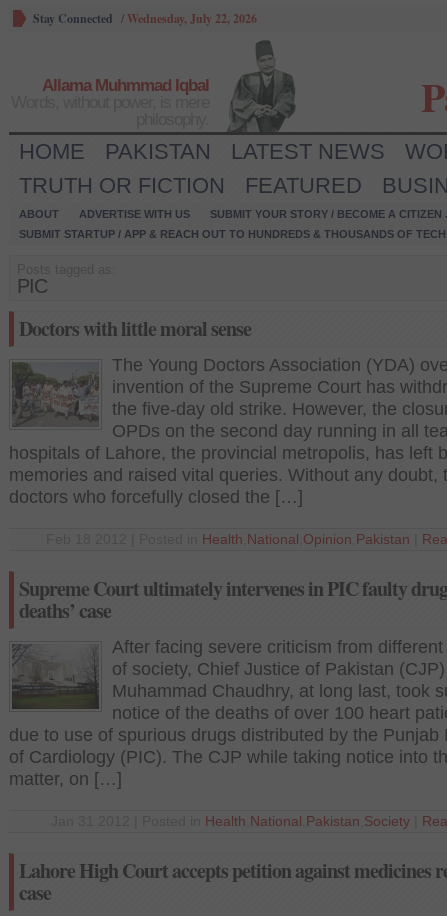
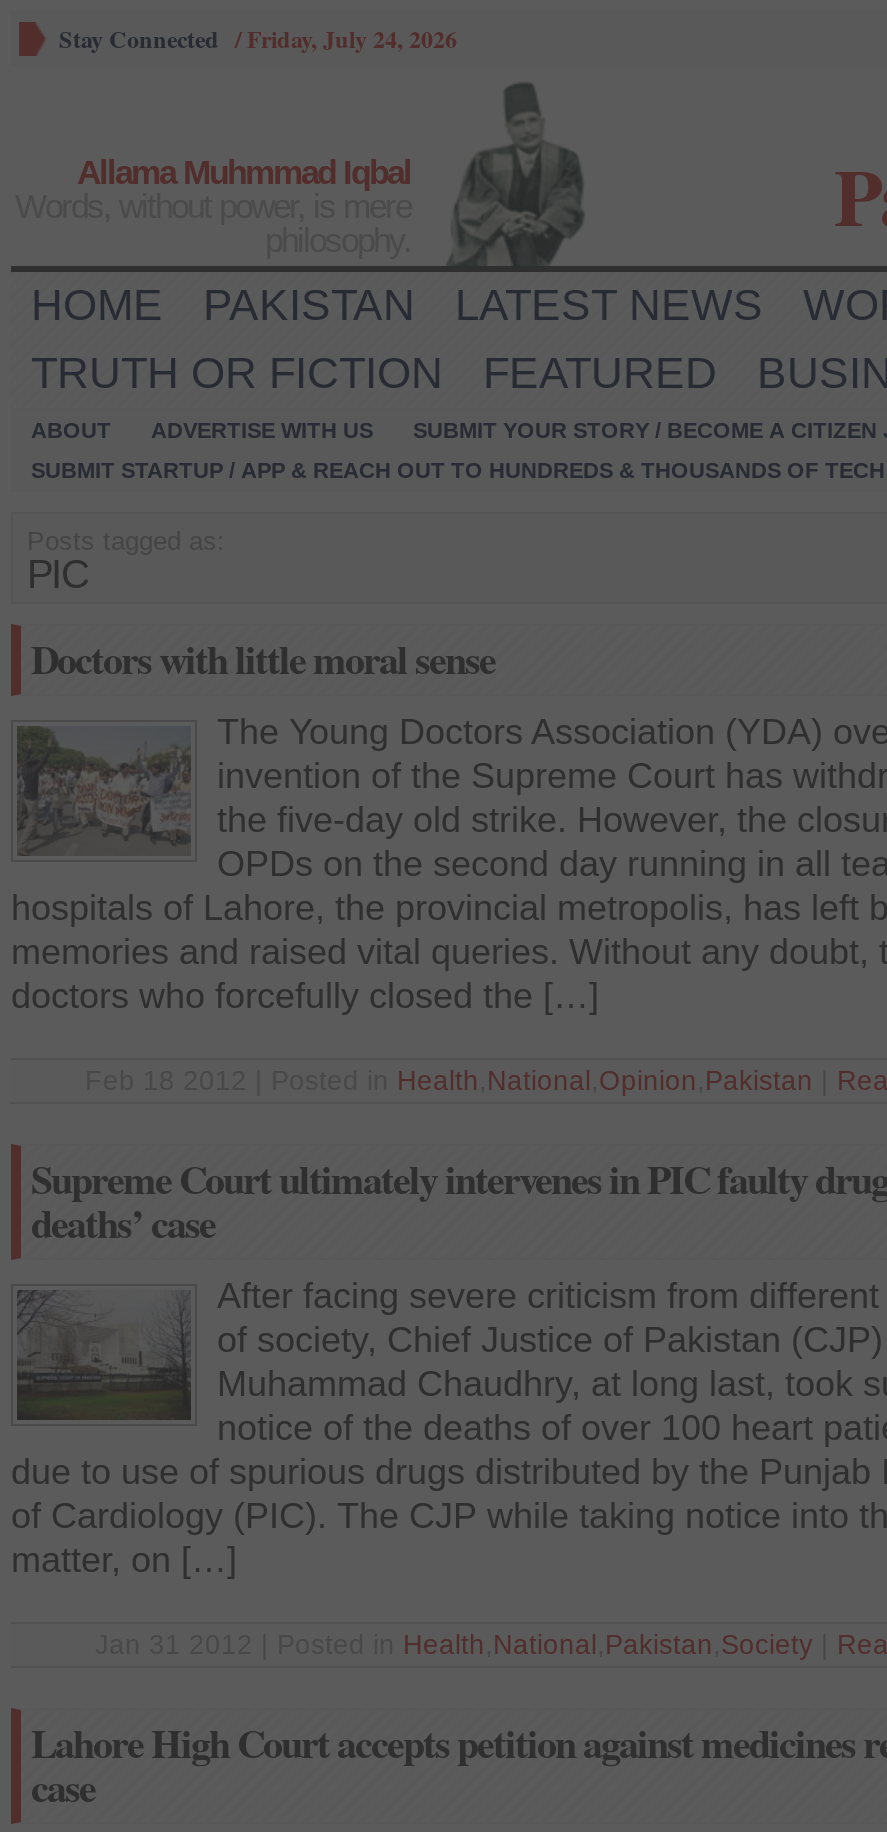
- Stay Connected / Wednesday, July 22, 2026
+ Stay Connected / Friday, July 24, 2026
